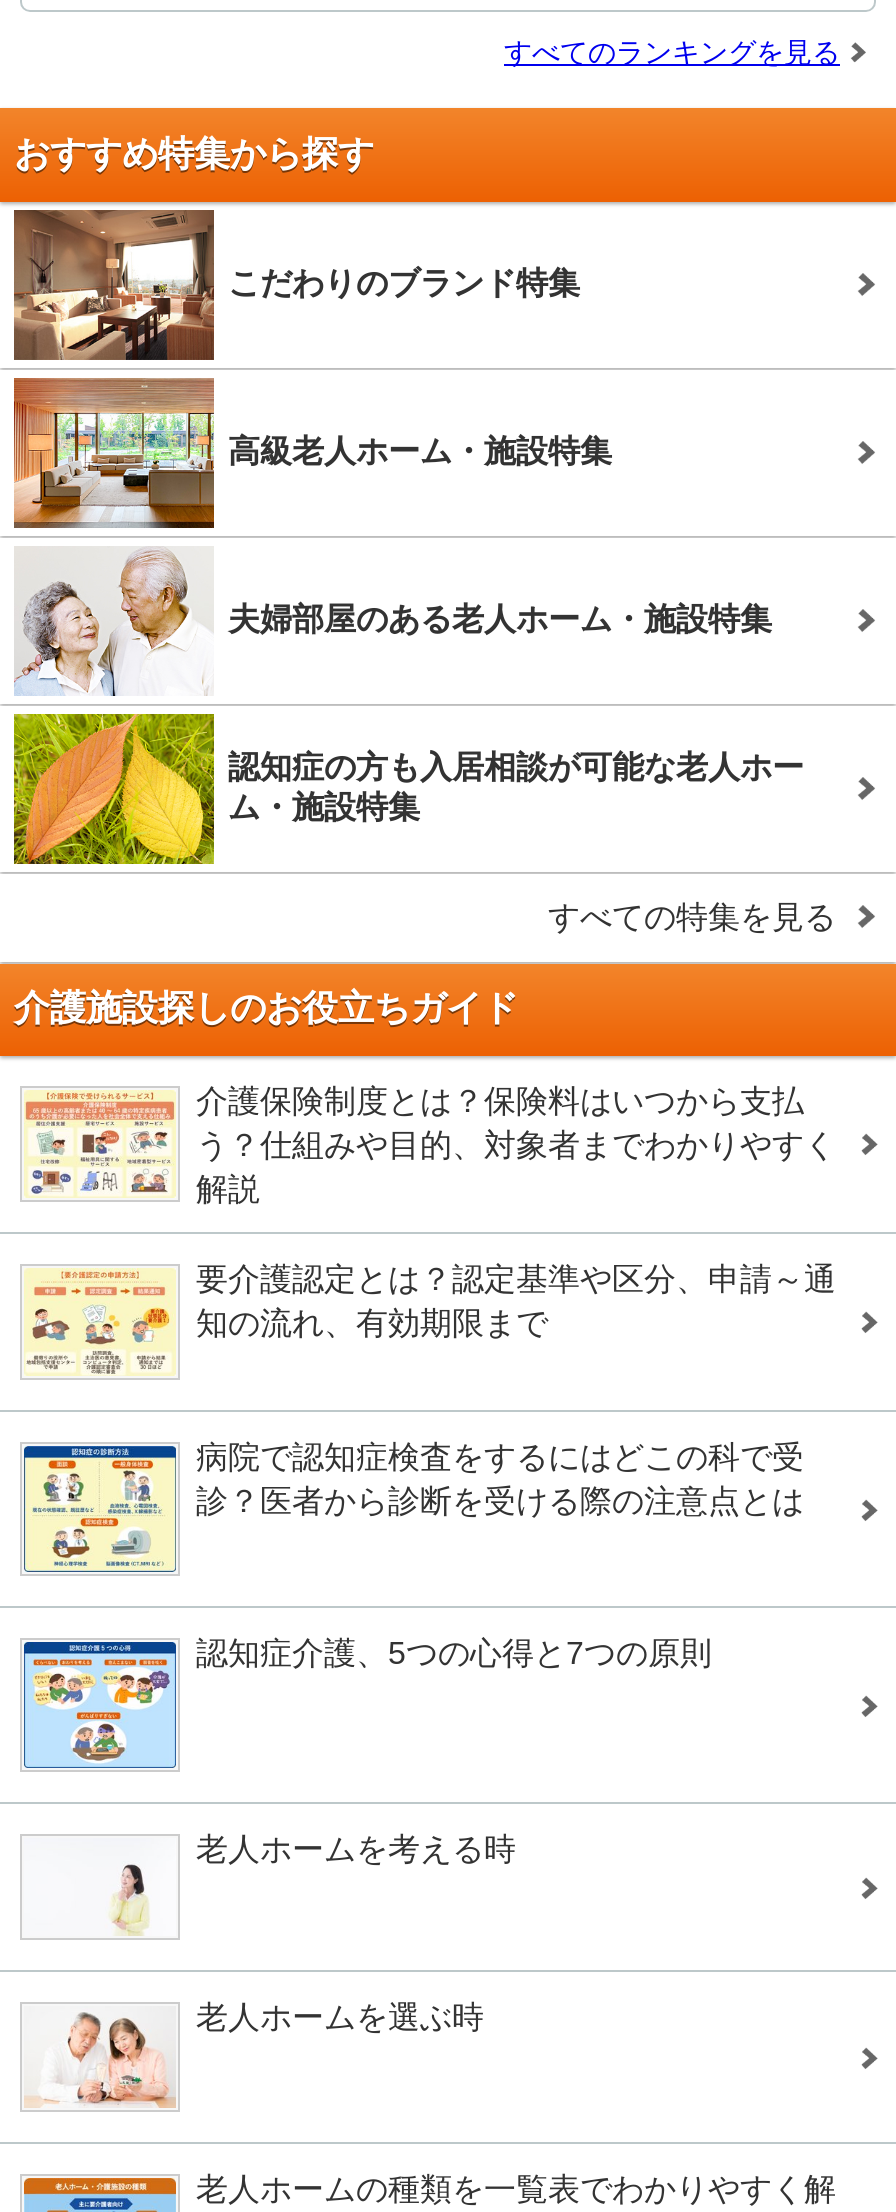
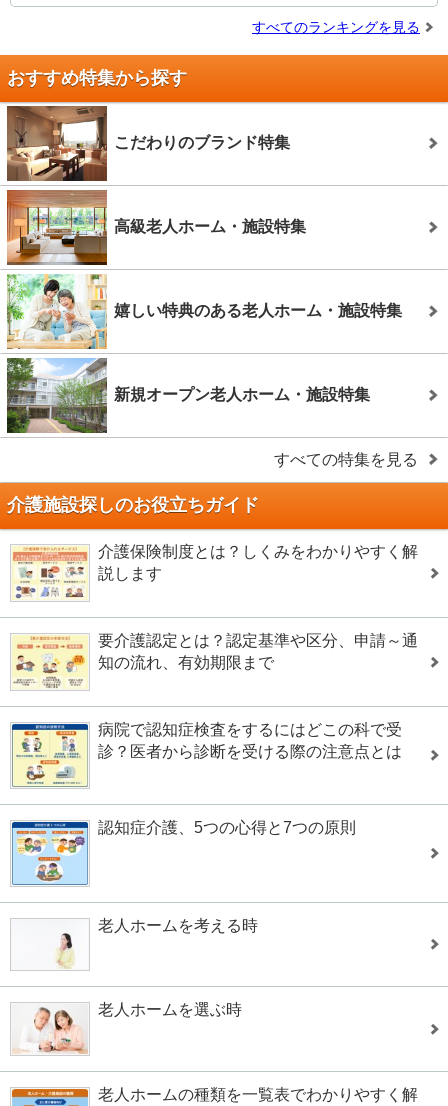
- [image]
- 夫婦部屋のある老人ホーム・施設特集
+ [image]
+ 嬉しい特典のある老人ホーム・施設特集

- [image]
- 認知症の方も入居相談が可能な老人ホー
- ム・施設特集
+ [image]
+ 新規オープン老人ホーム・施設特集

- 介護保険制度とは？保険料はいつから支払
- う？仕組みや目的、対象者までわかりやすく
- 解説
+ 介護保険制度とは？しくみをわかりやすく解
+ 説します
